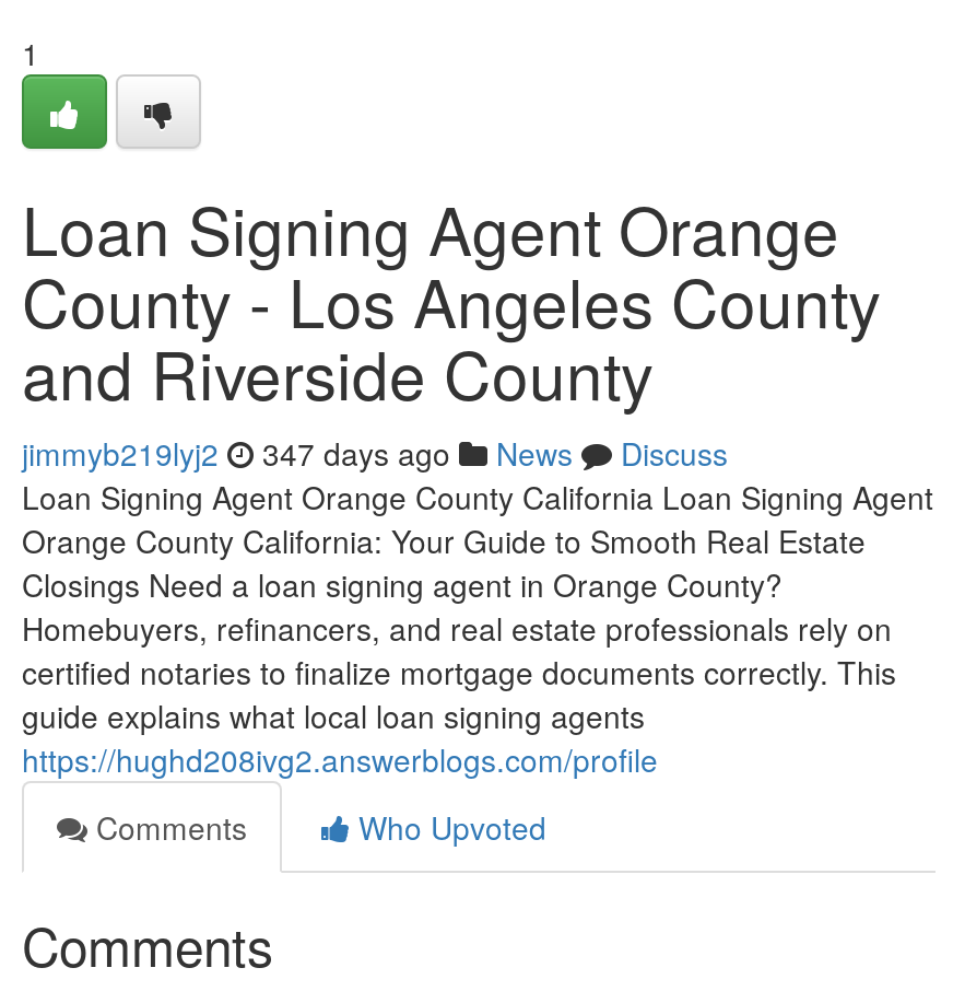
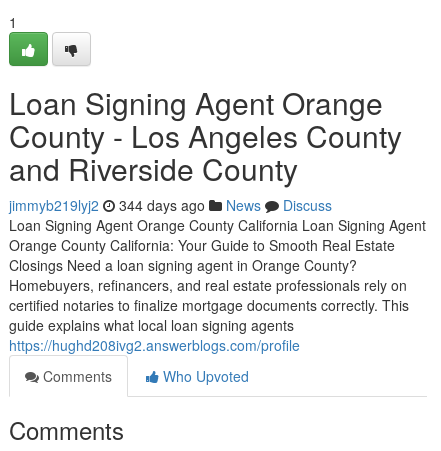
- jimmyb219lyj2 347 days ago News Discuss
+ jimmyb219lyj2 344 days ago News Discuss
